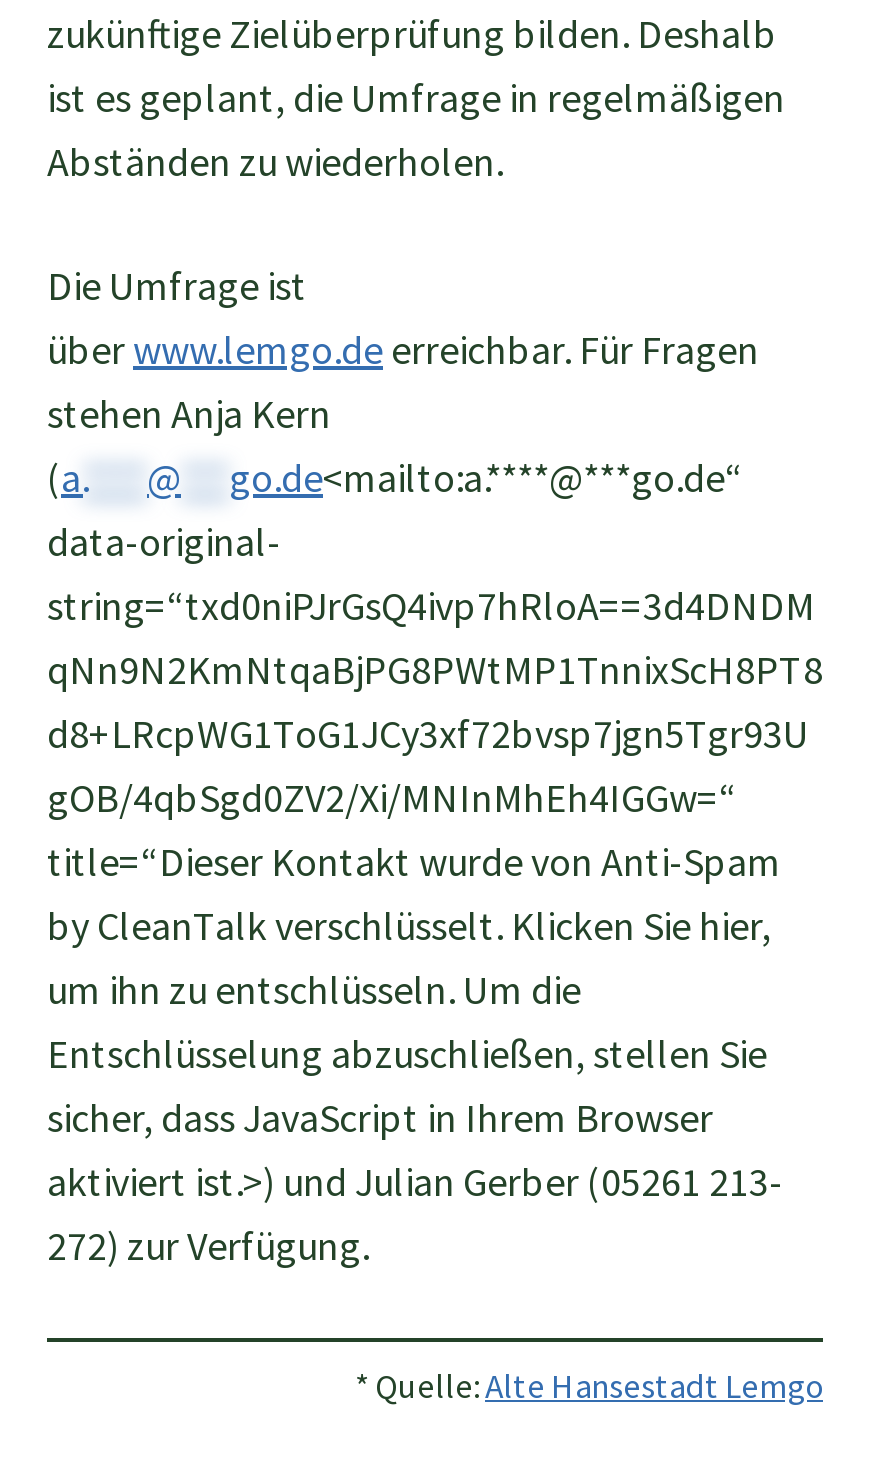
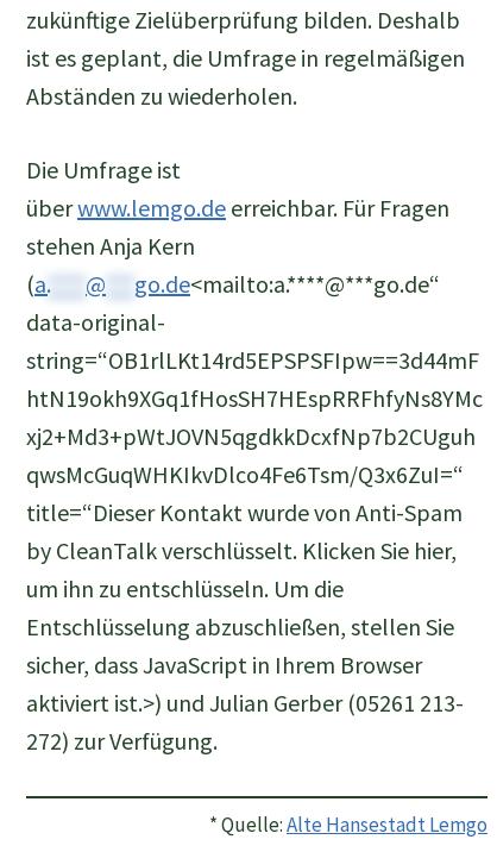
- string=“txd0niPJrGsQ4ivp7hRloA==3d4DNDM
- qNn9N2KmNtqaBjPG8PWtMP1TnnixScH8PT8
- d8+LRcpWG1ToG1JCy3xf72bvsp7jgn5Tgr93U
- gOB/4qbSgd0ZV2/Xi/MNInMhEh4IGGw=“
+ string=“OB1rlLKt14rd5EPSPSFIpw==3d44mF
+ htN19okh9XGq1fHosSH7HEspRRFhfyNs8YMc
+ xj2+Md3+pWtJOVN5qgdkkDcxfNp7b2CUguh
+ qwsMcGuqWHKIkvDlco4Fe6Tsm/Q3x6ZuI=“
